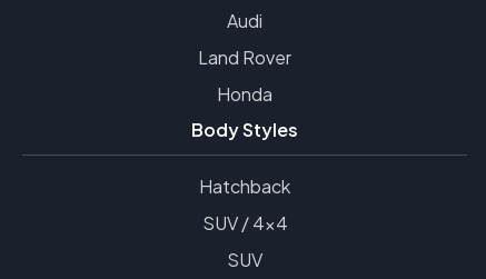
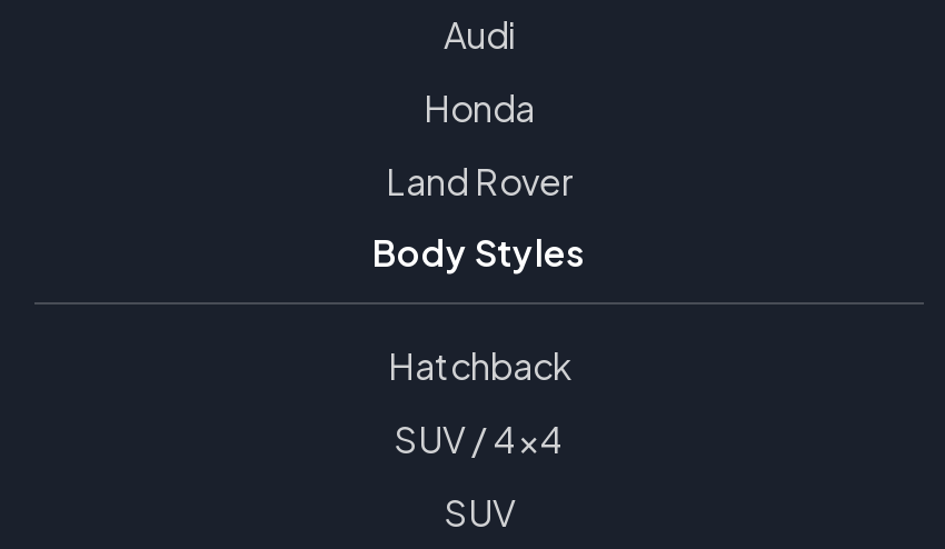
moved down: Land Rover

moved up: Honda
